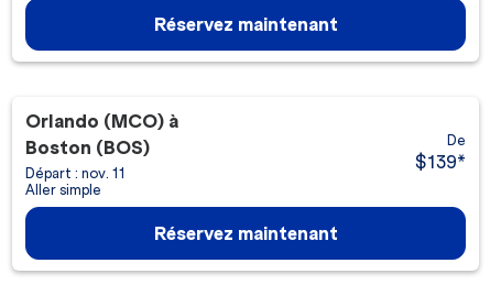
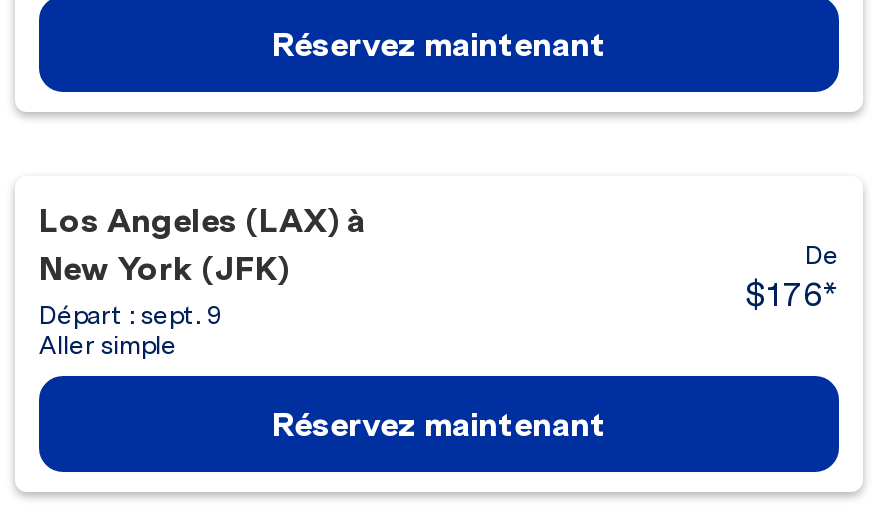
- Orlando (MCO) à
- Boston (BOS)
- Départ : nov. 11
+ Los Angeles (LAX) à
+ New York (JFK)
+ Départ : sept. 9

- $139*
+ $176*
